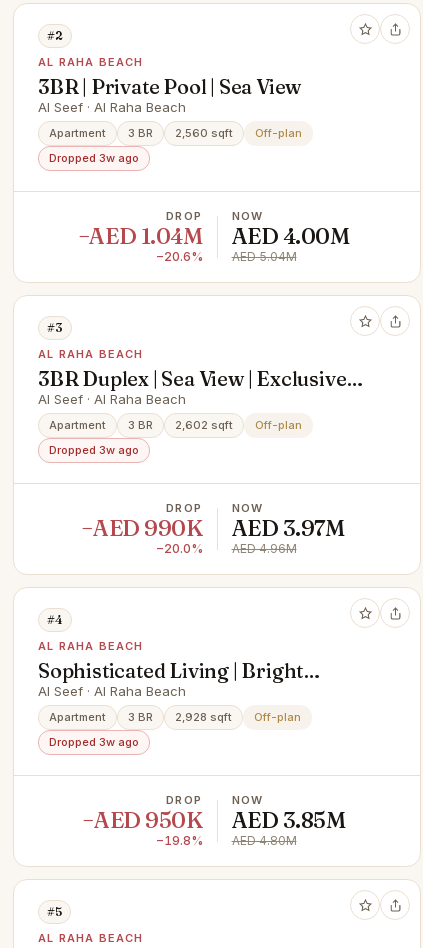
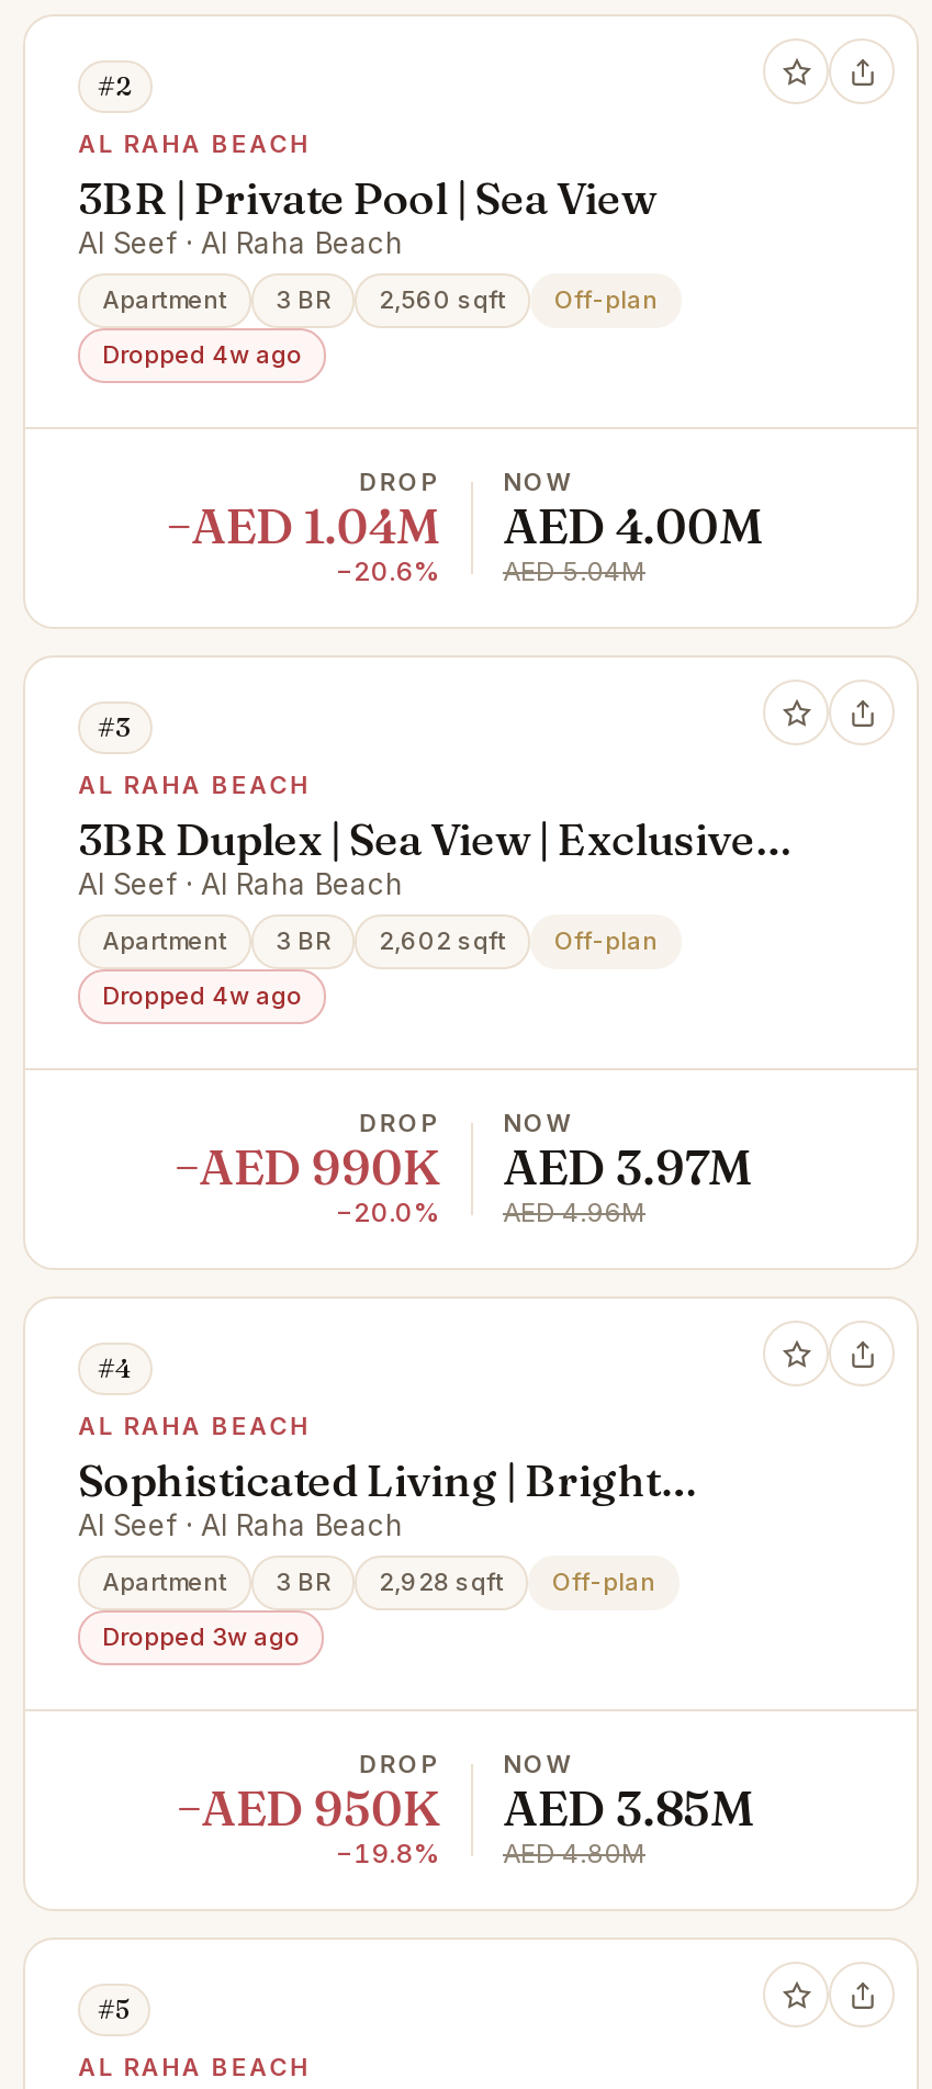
- Dropped 3w ago
+ Dropped 4w ago

- Dropped 3w ago
+ Dropped 4w ago
